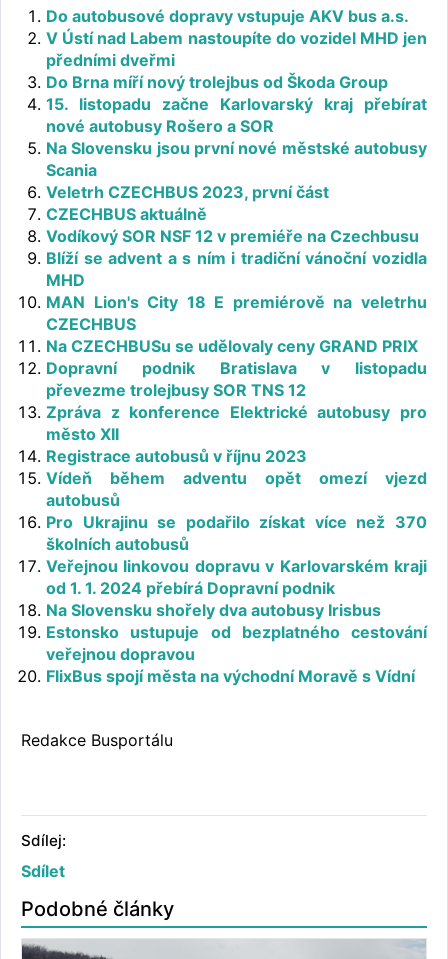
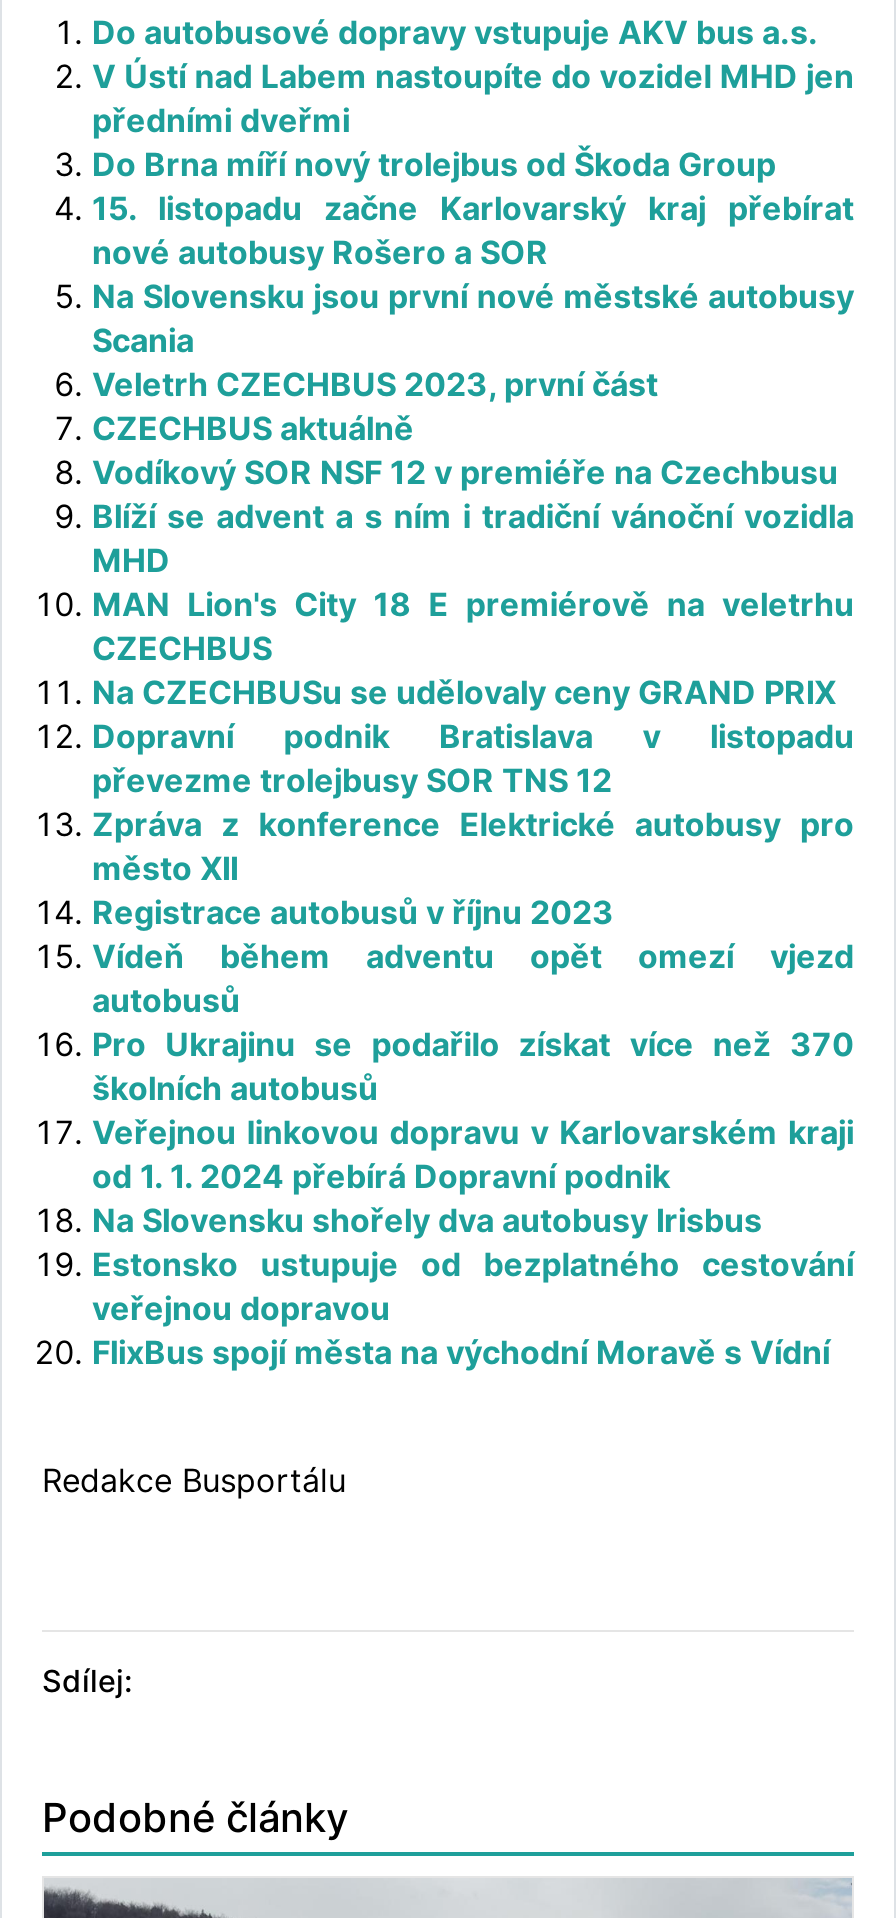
- Sdílet
